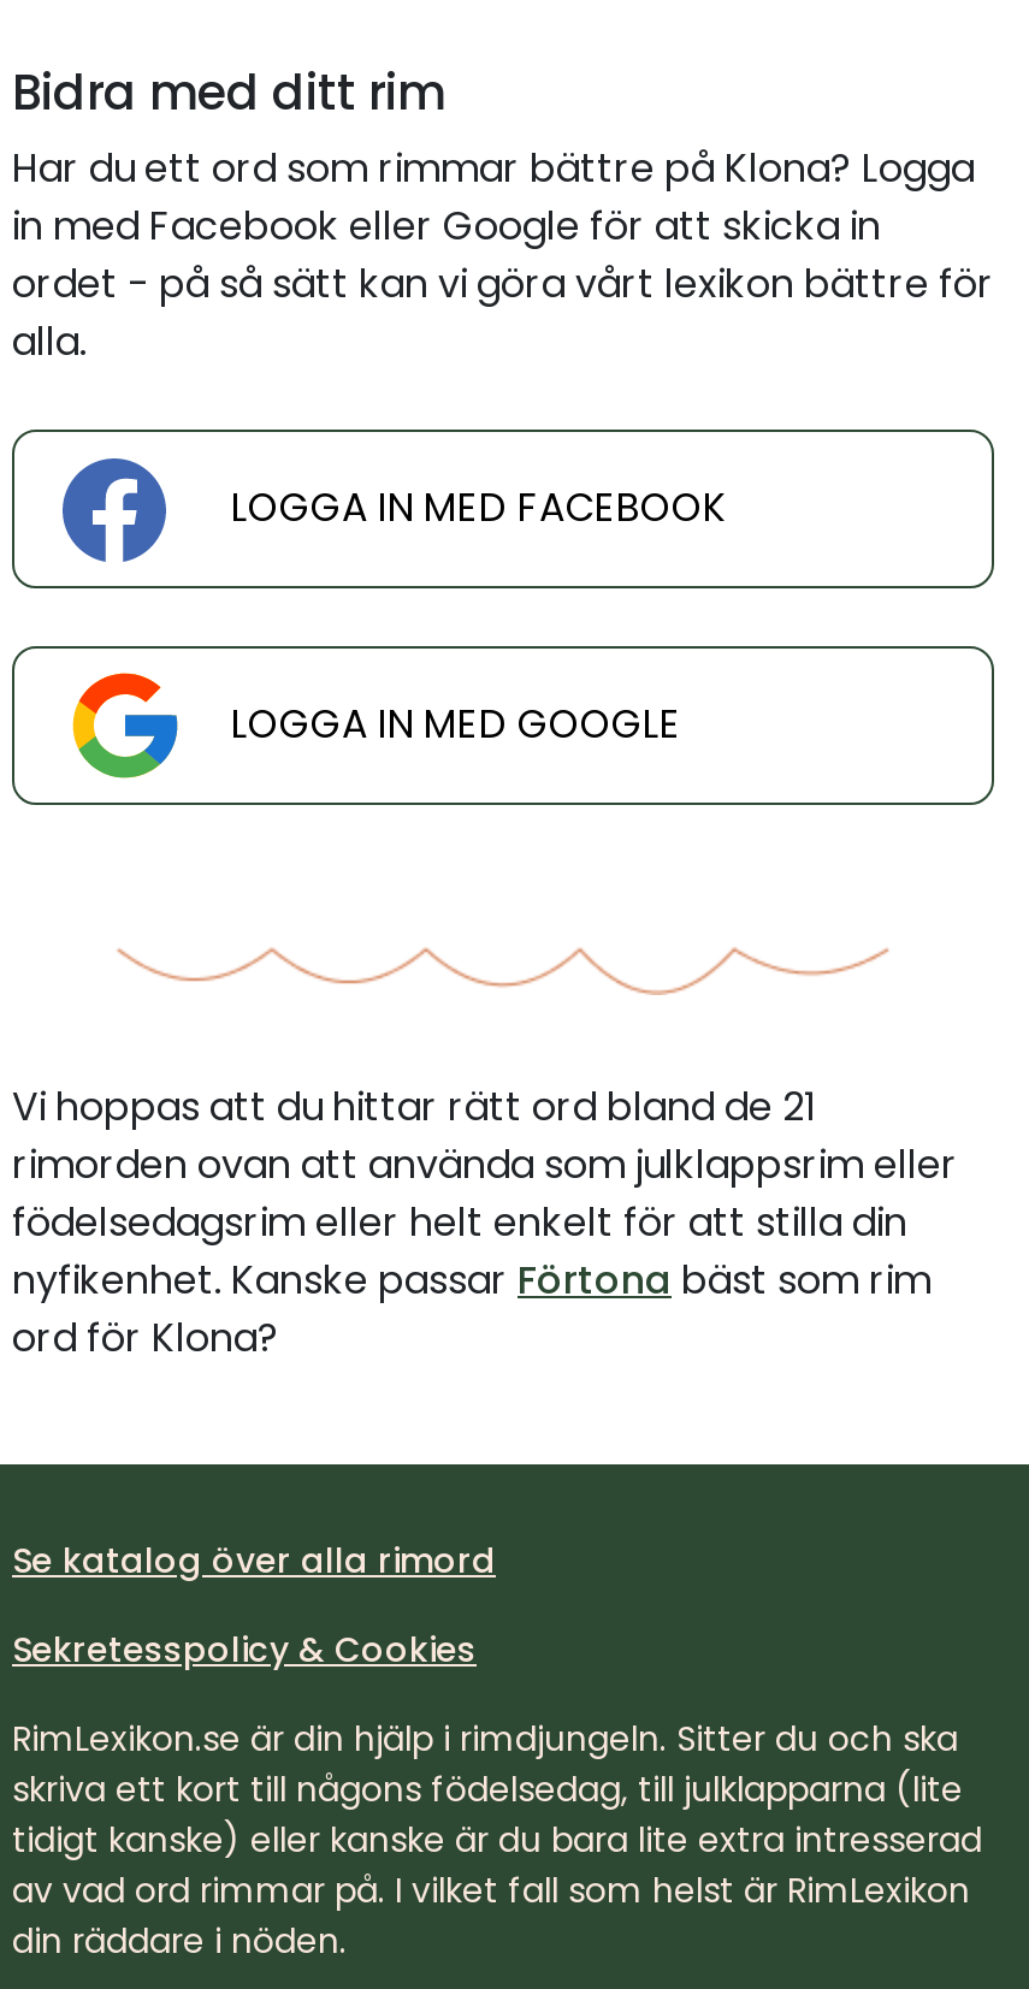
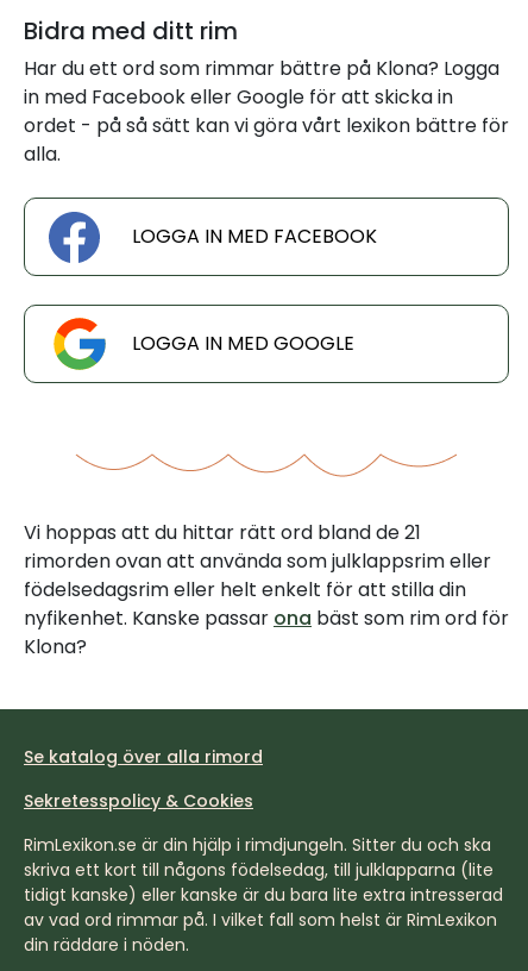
- nyfikenhet. Kanske passar Förtona bäst som rim
- ord för Klona?
+ nyfikenhet. Kanske passar ona bäst som rim ord för
+ Klona?
